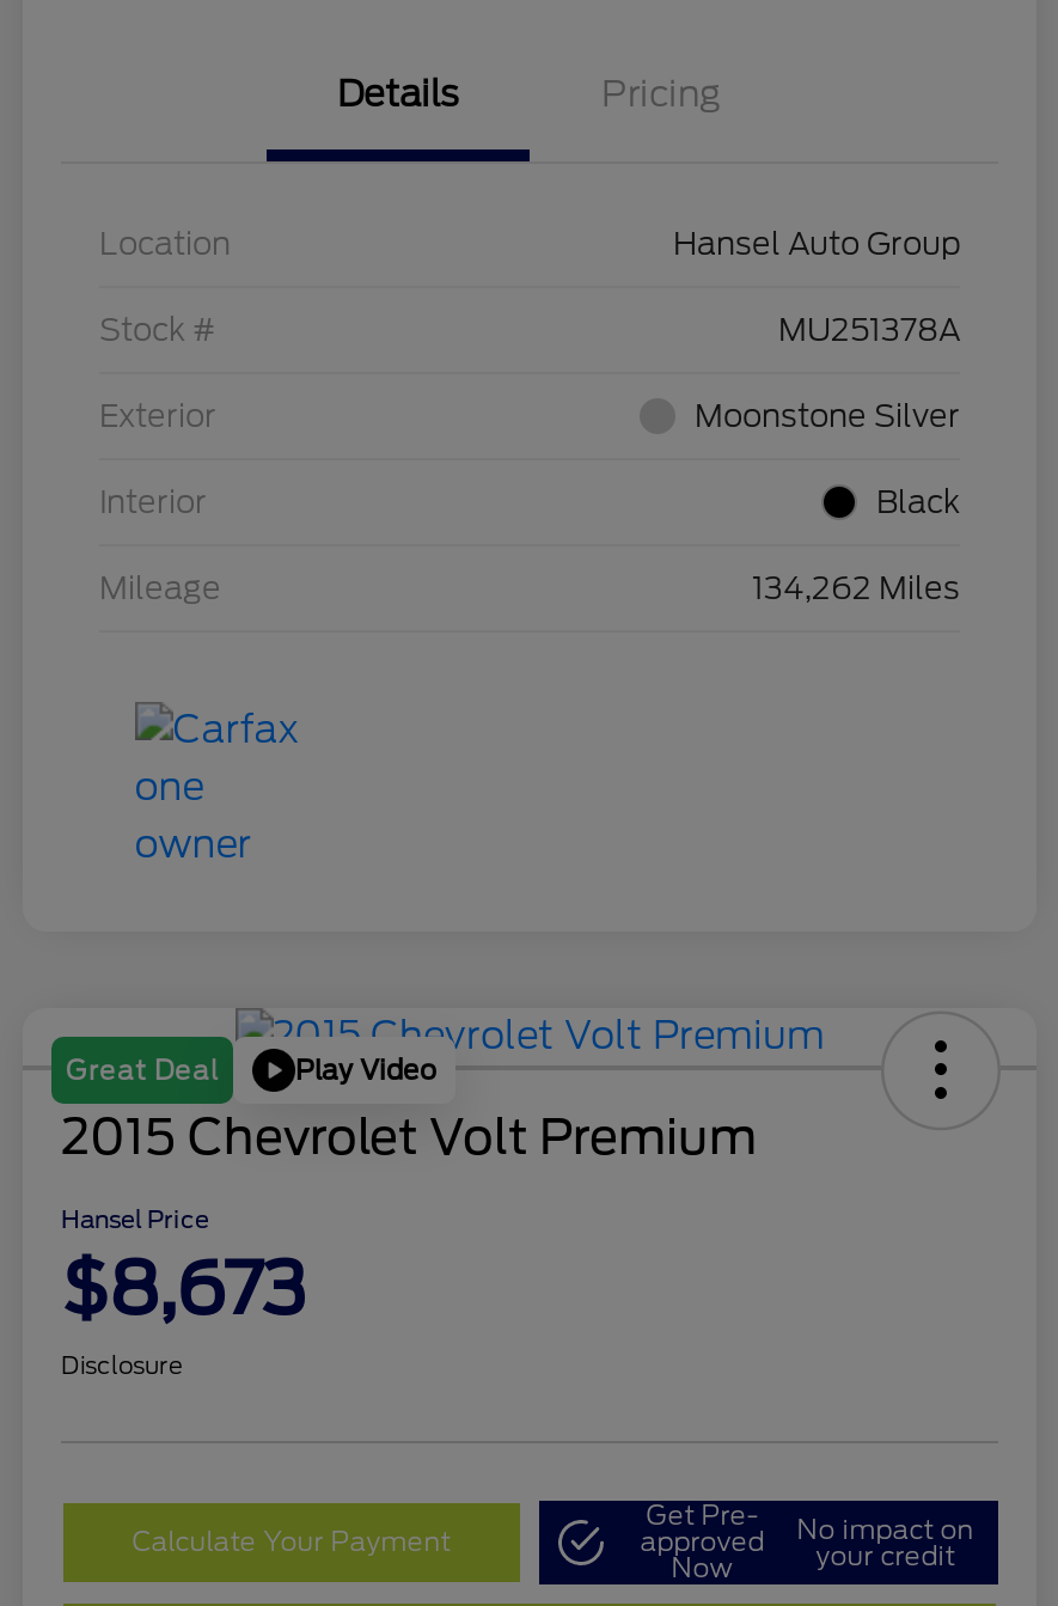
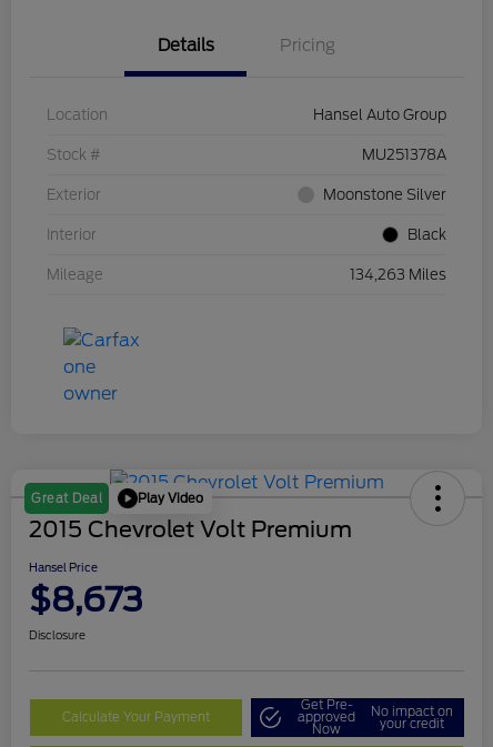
- 134,262 Miles
+ 134,263 Miles
